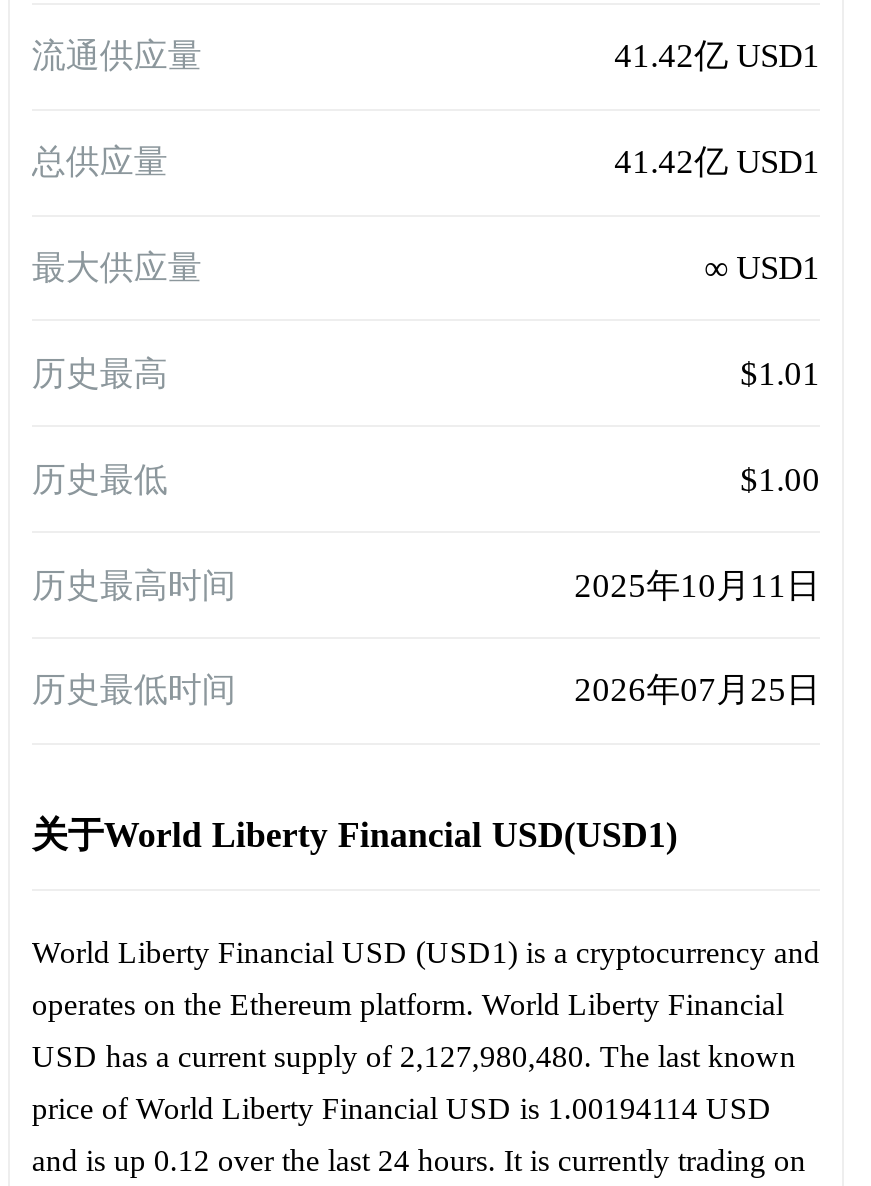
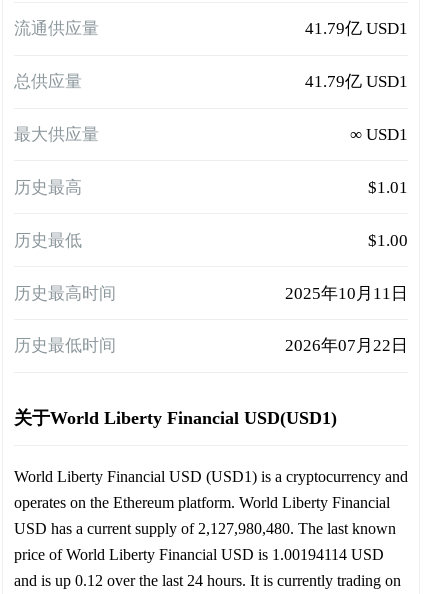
- 41.42亿 USD1
+ 41.79亿 USD1

- 41.42亿 USD1
+ 41.79亿 USD1

- 2026年07月25日
+ 2026年07月22日
